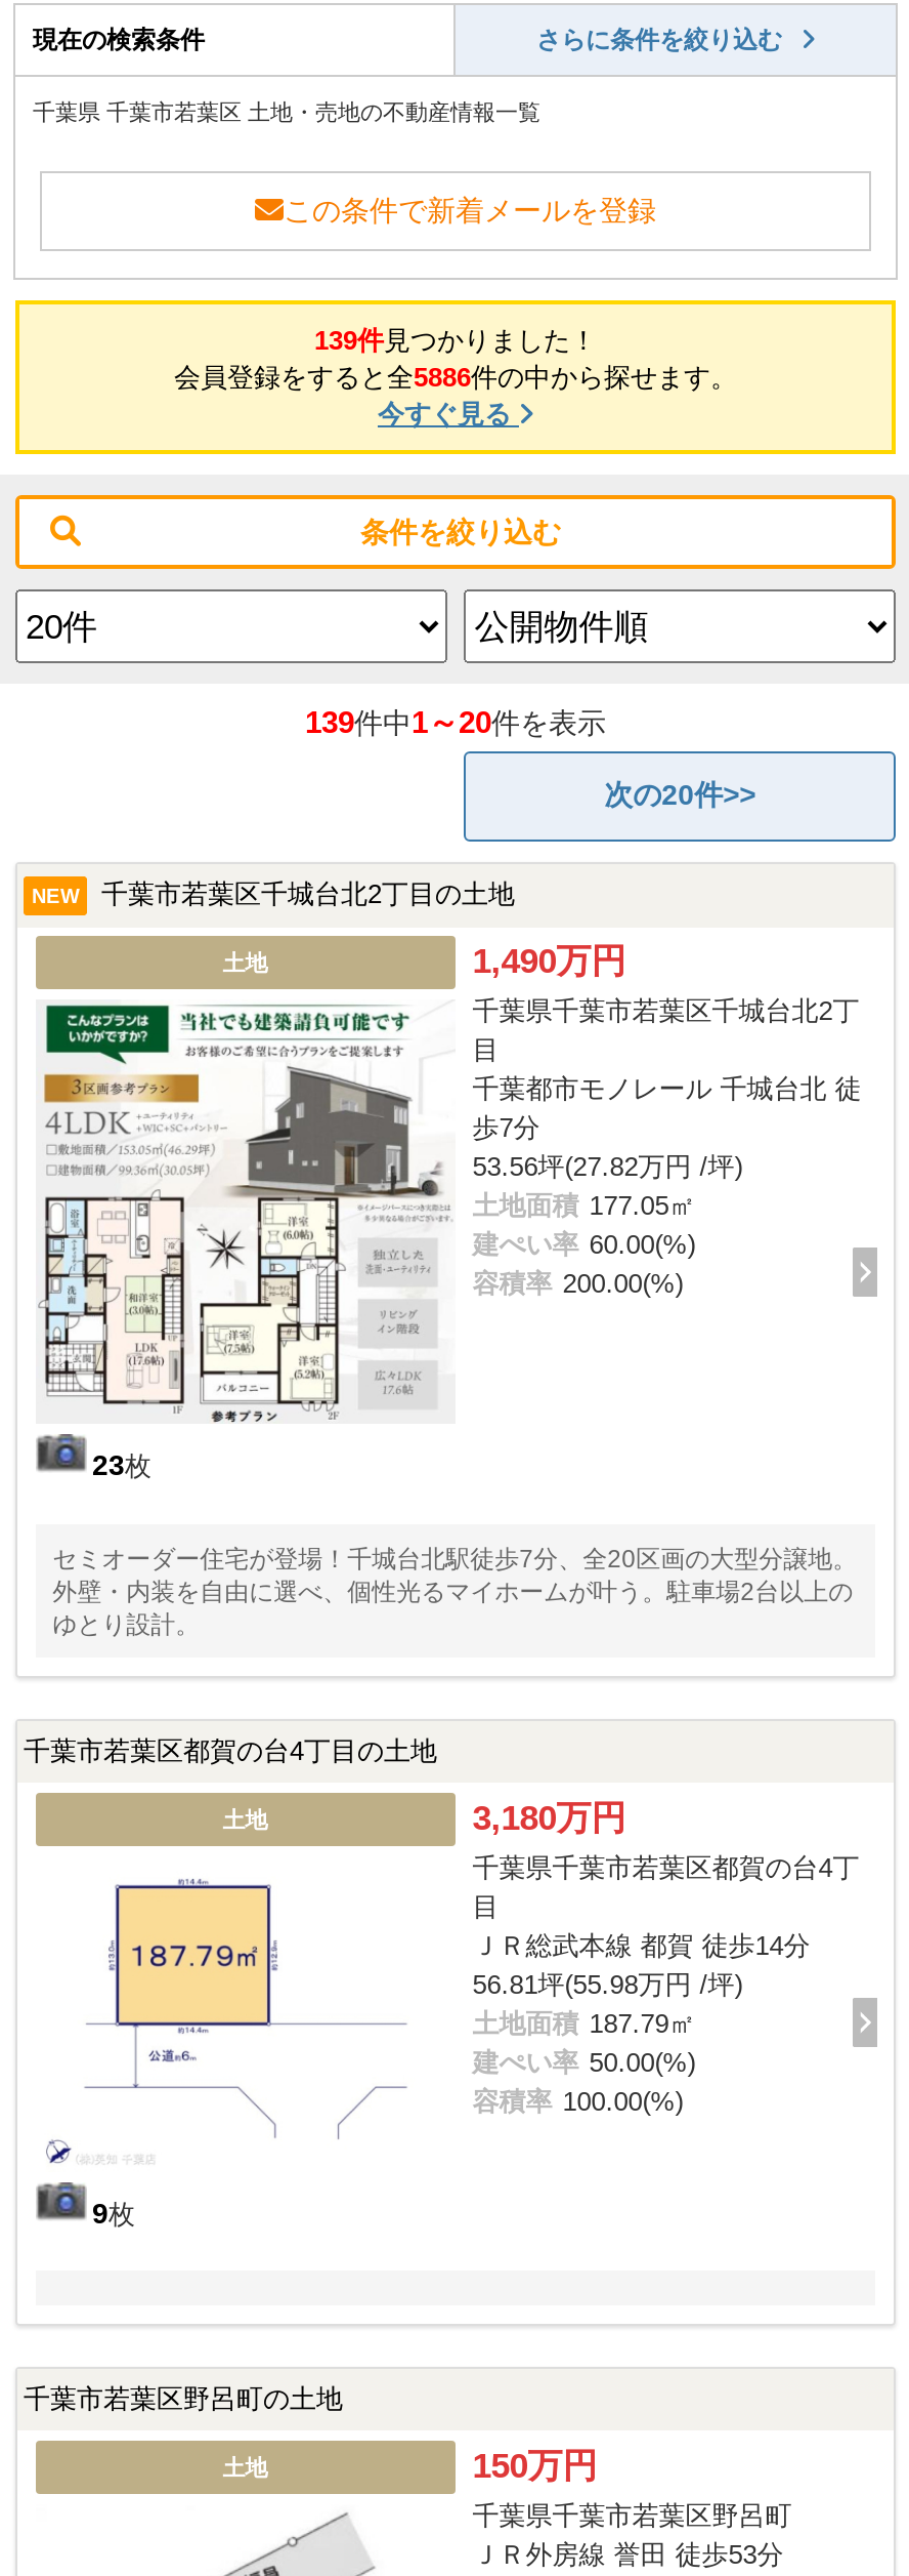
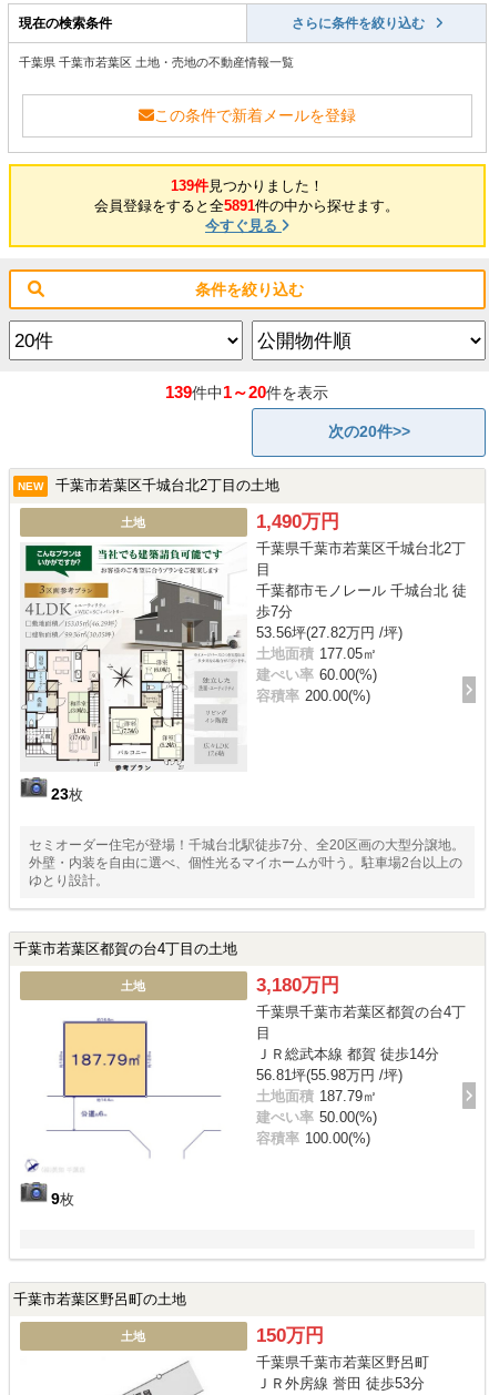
- 会員登録をすると全5886件の中から探せます。
+ 会員登録をすると全5891件の中から探せます。
